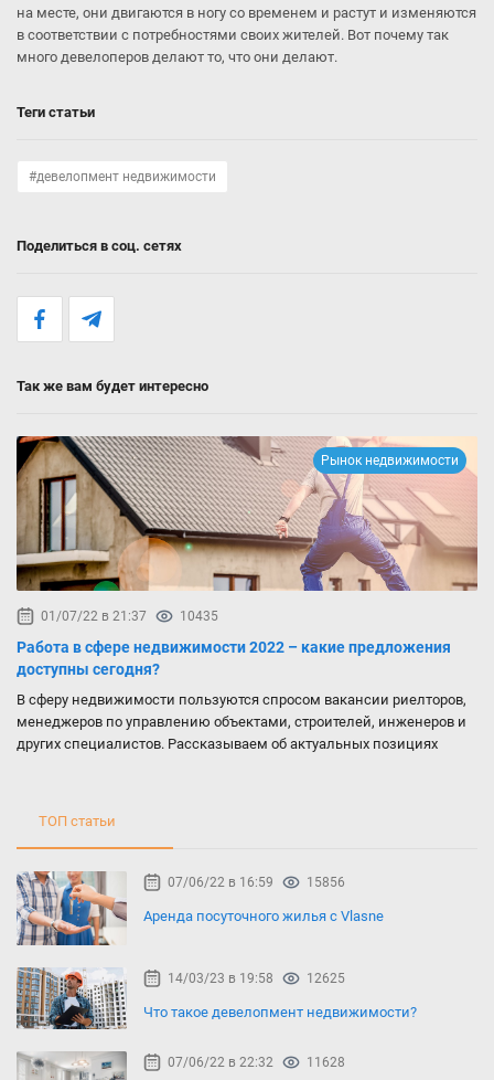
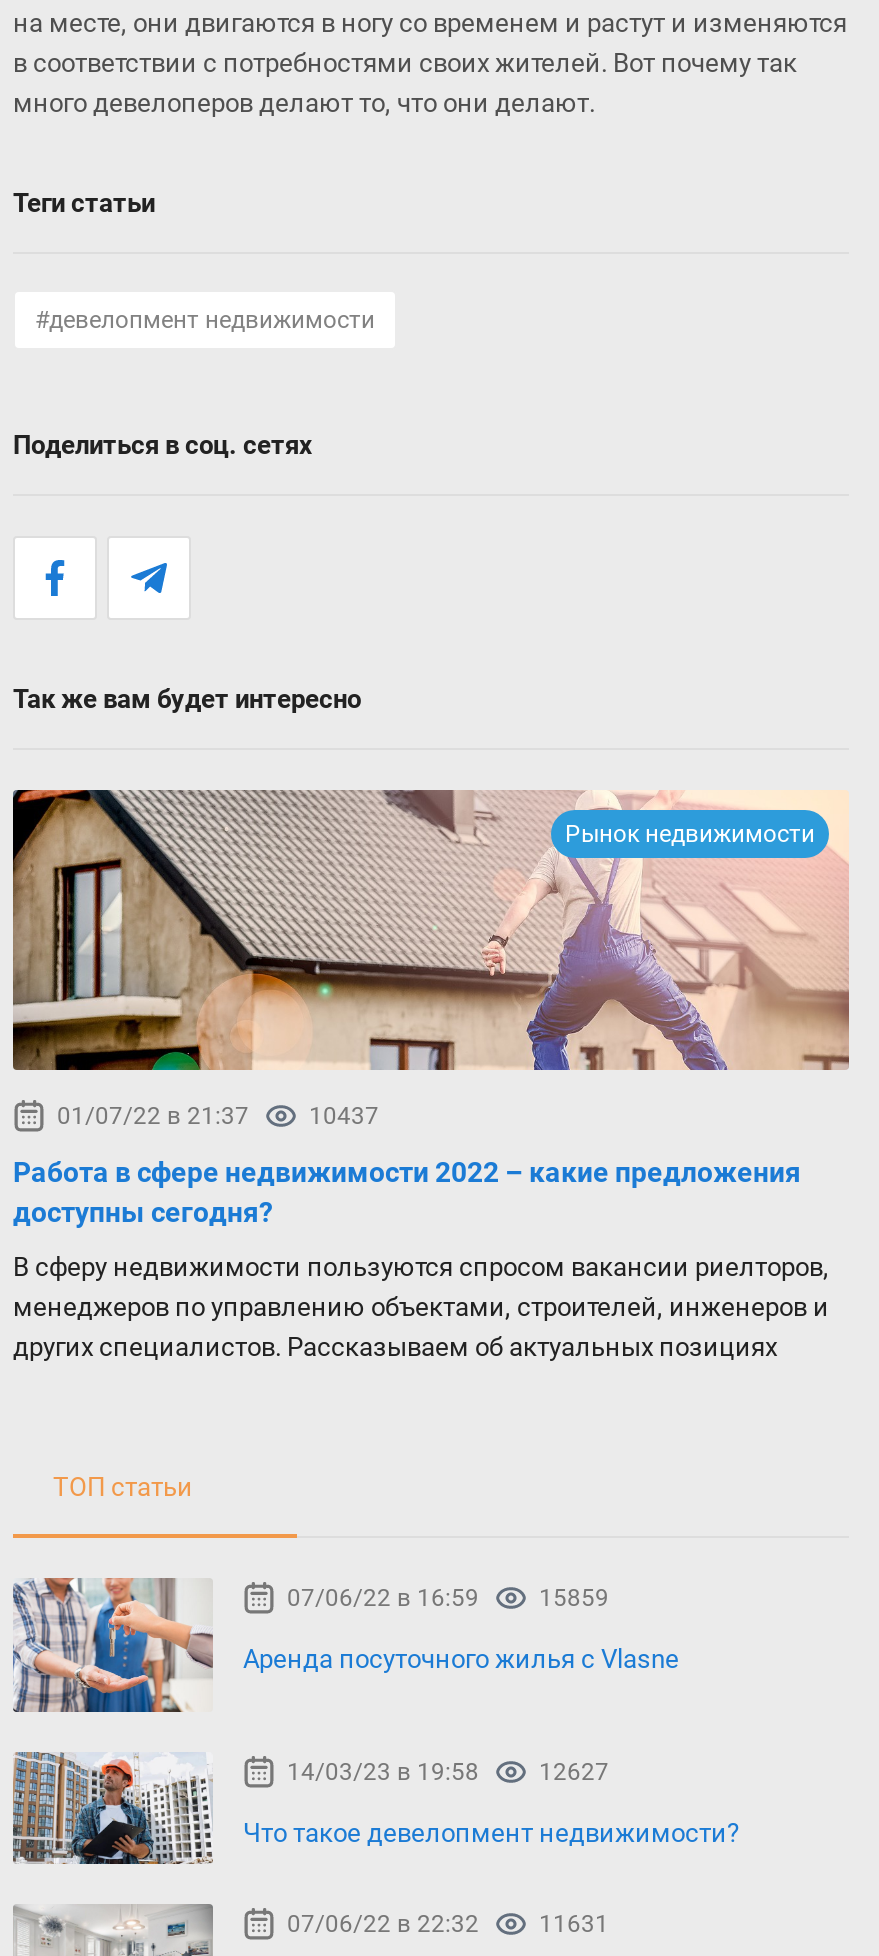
- 10435
+ 10437

- 15856
+ 15859

- 12625
+ 12627

- 11628
+ 11631
